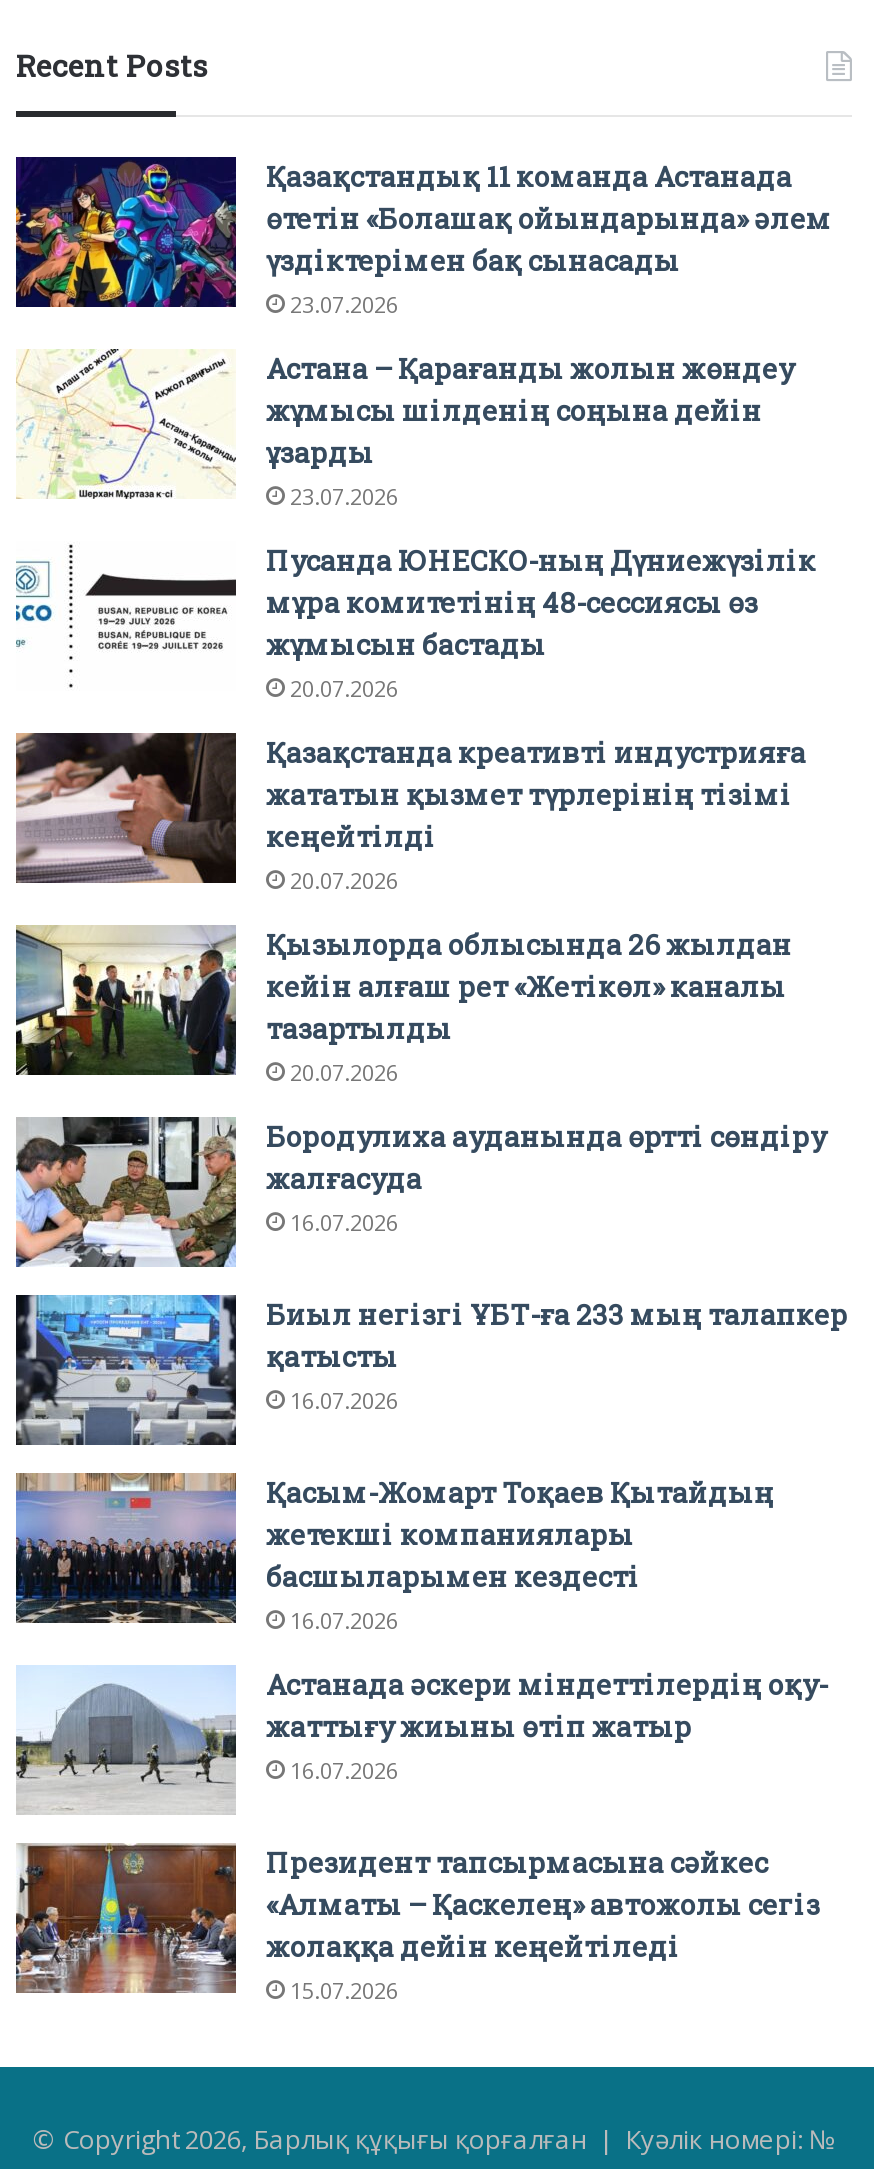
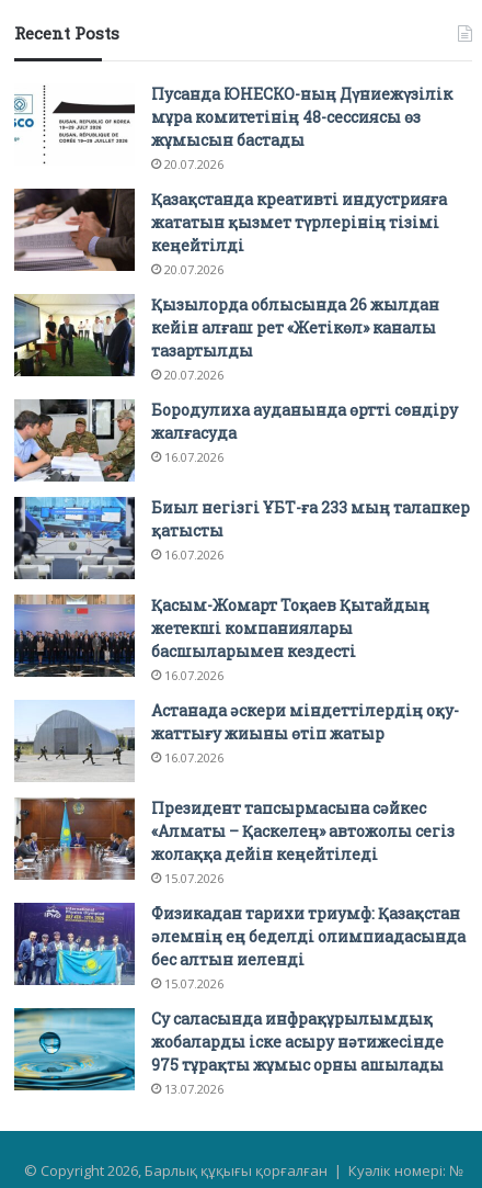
- [image]
- Қазақстандық 11 команда Астанада
- өтетін «Болашақ ойындарында» әлем
- үздіктерімен бақ сынасады
- 23.07.2026
- Астана – Қарағанды жолын жөндеу
- жұмысы шілденің соңына дейін
- ұзарды
- 23.07.2026

- [image]

moved up: [image] | Пусанда ЮНЕСКО-ның Дүниежүзілік | мұра комитетінің 48-сессиясы өз | ... | жолаққа дейін кеңейтіледі | 15.07.2026

+ [image]
+ Физикадан тарихи триумф: Қазақстан
+ әлемнің ең беделді олимпиадасында
+ бес алтын иеленді
+ 15.07.2026
+ Су саласында инфрақұрылымдық
+ жобаларды іске асыру нәтижесінде
+ 975 тұрақты жұмыс орны ашылады
+ 13.07.2026

+ [image]
